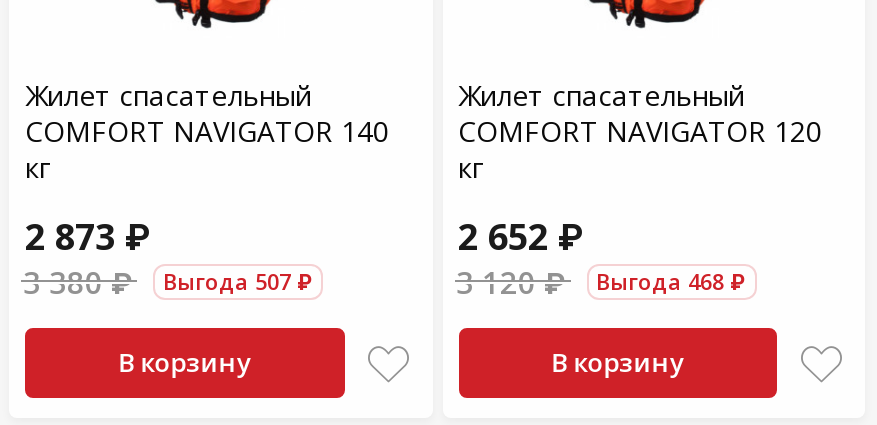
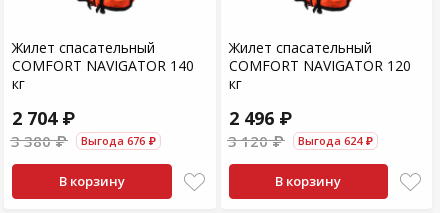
- 2 873 ₽
+ 2 704 ₽

- 2 652 ₽
+ 2 496 ₽

- Выгода 507 ₽
+ Выгода 676 ₽

- Выгода 468 ₽
+ Выгода 624 ₽
